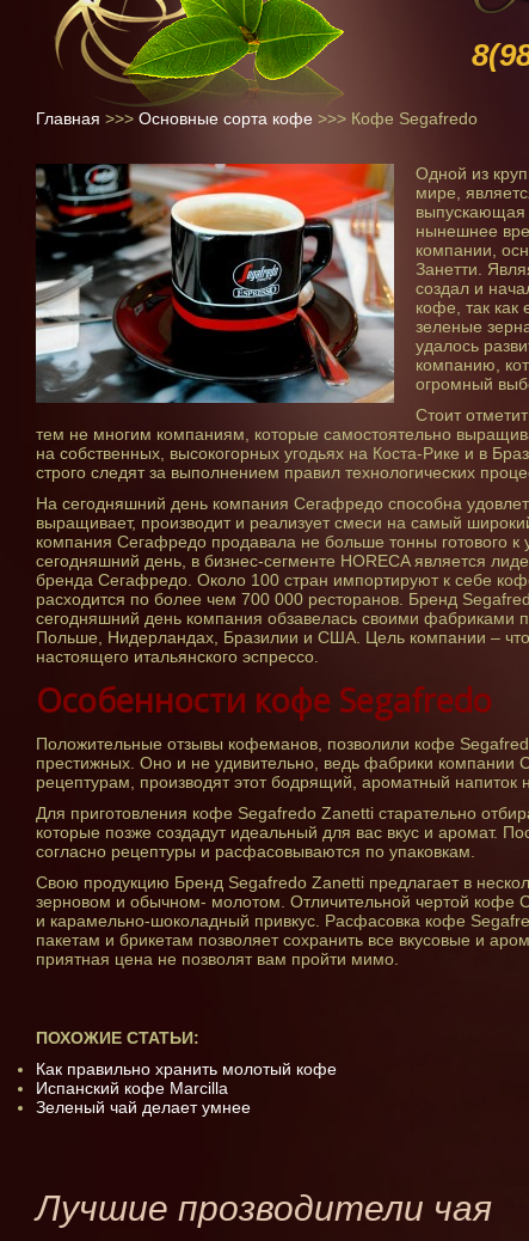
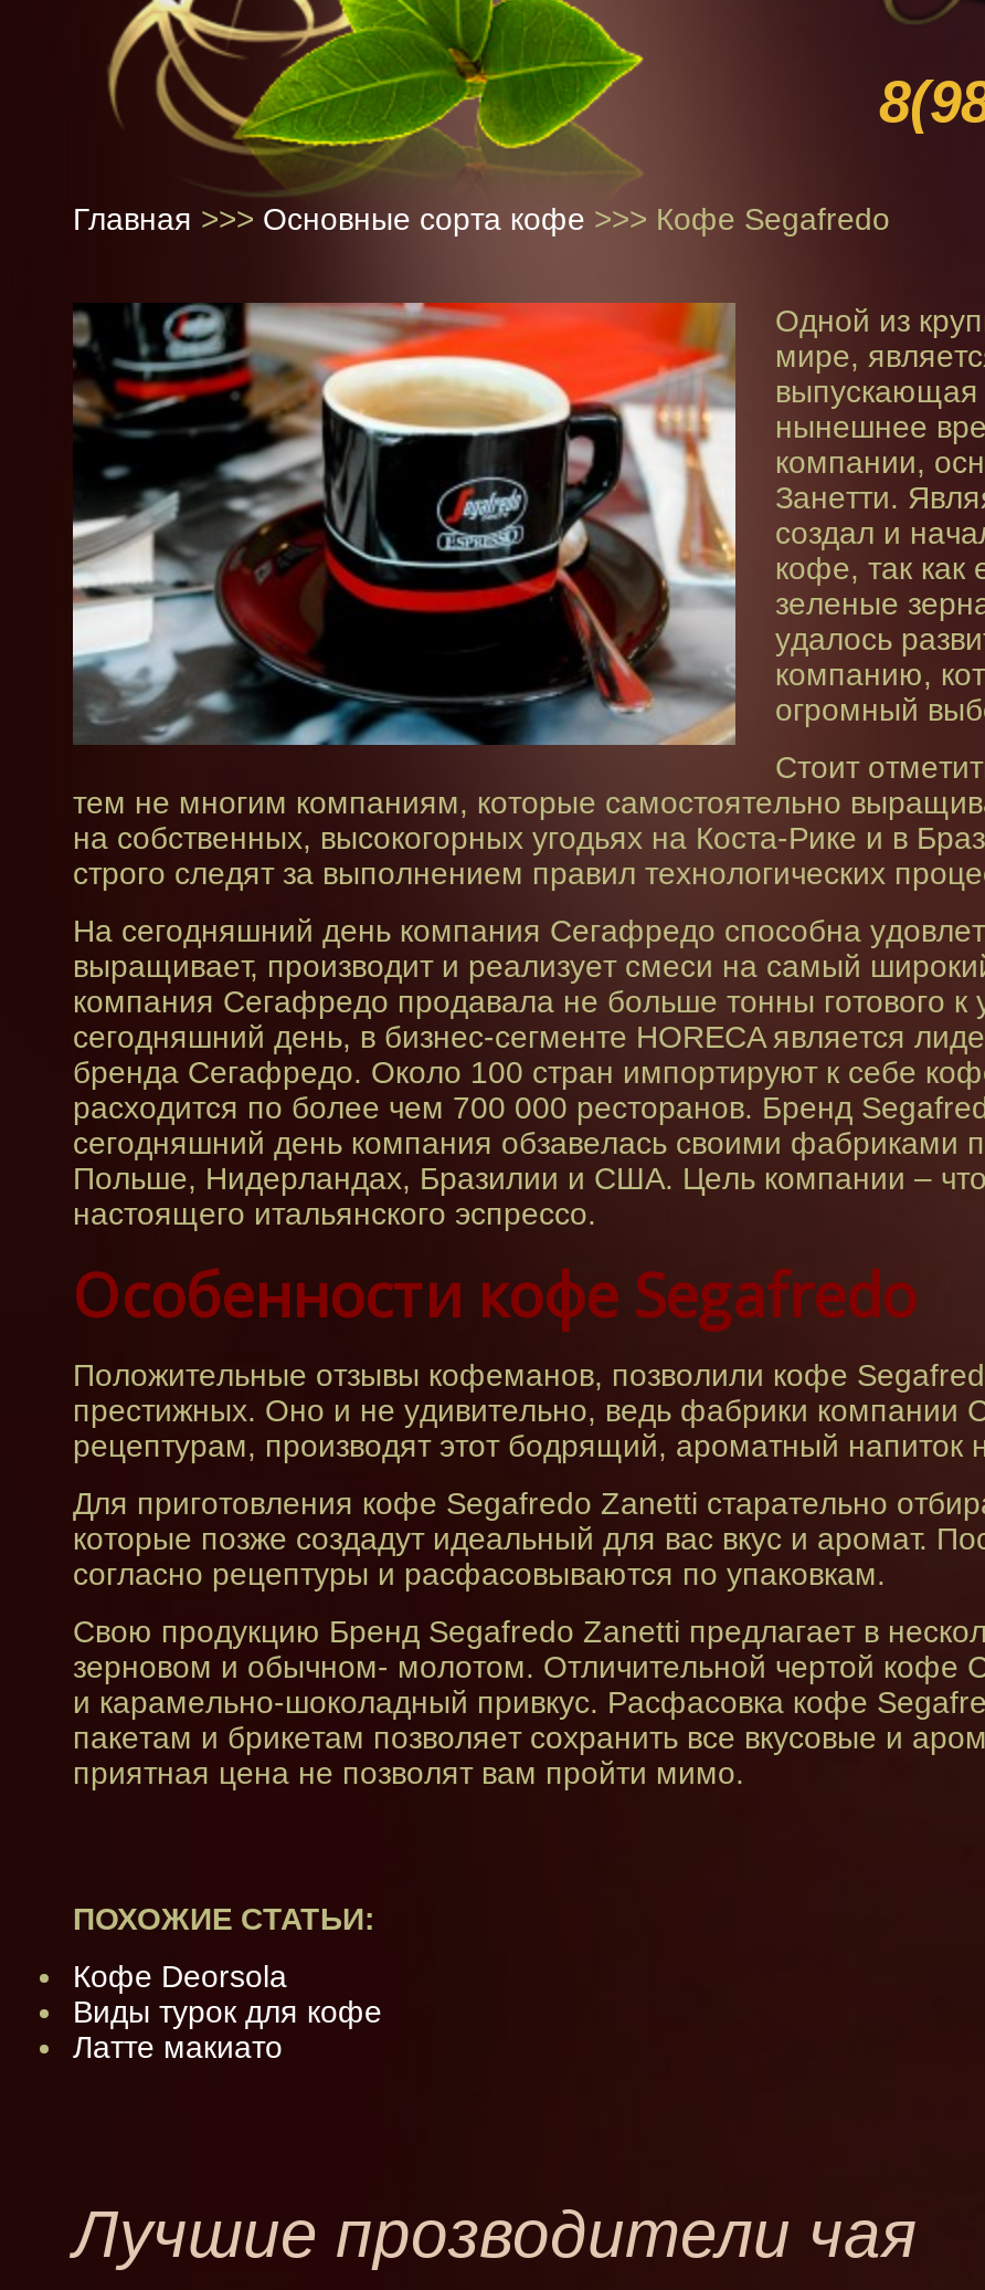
- Как правильно хранить молотый кофе
- Испанский кофе Marcilla
- Зеленый чай делает умнее
+ Кофе Deorsola
+ Виды турок для кофе
+ Латте макиато
